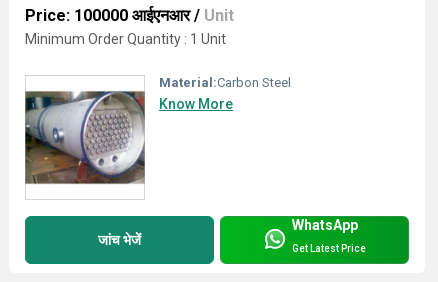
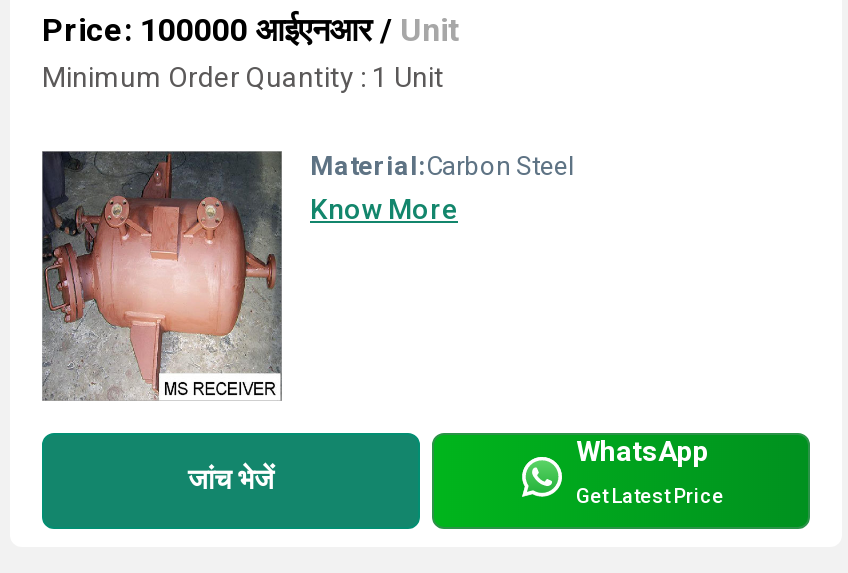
- [image]
+ [image]
